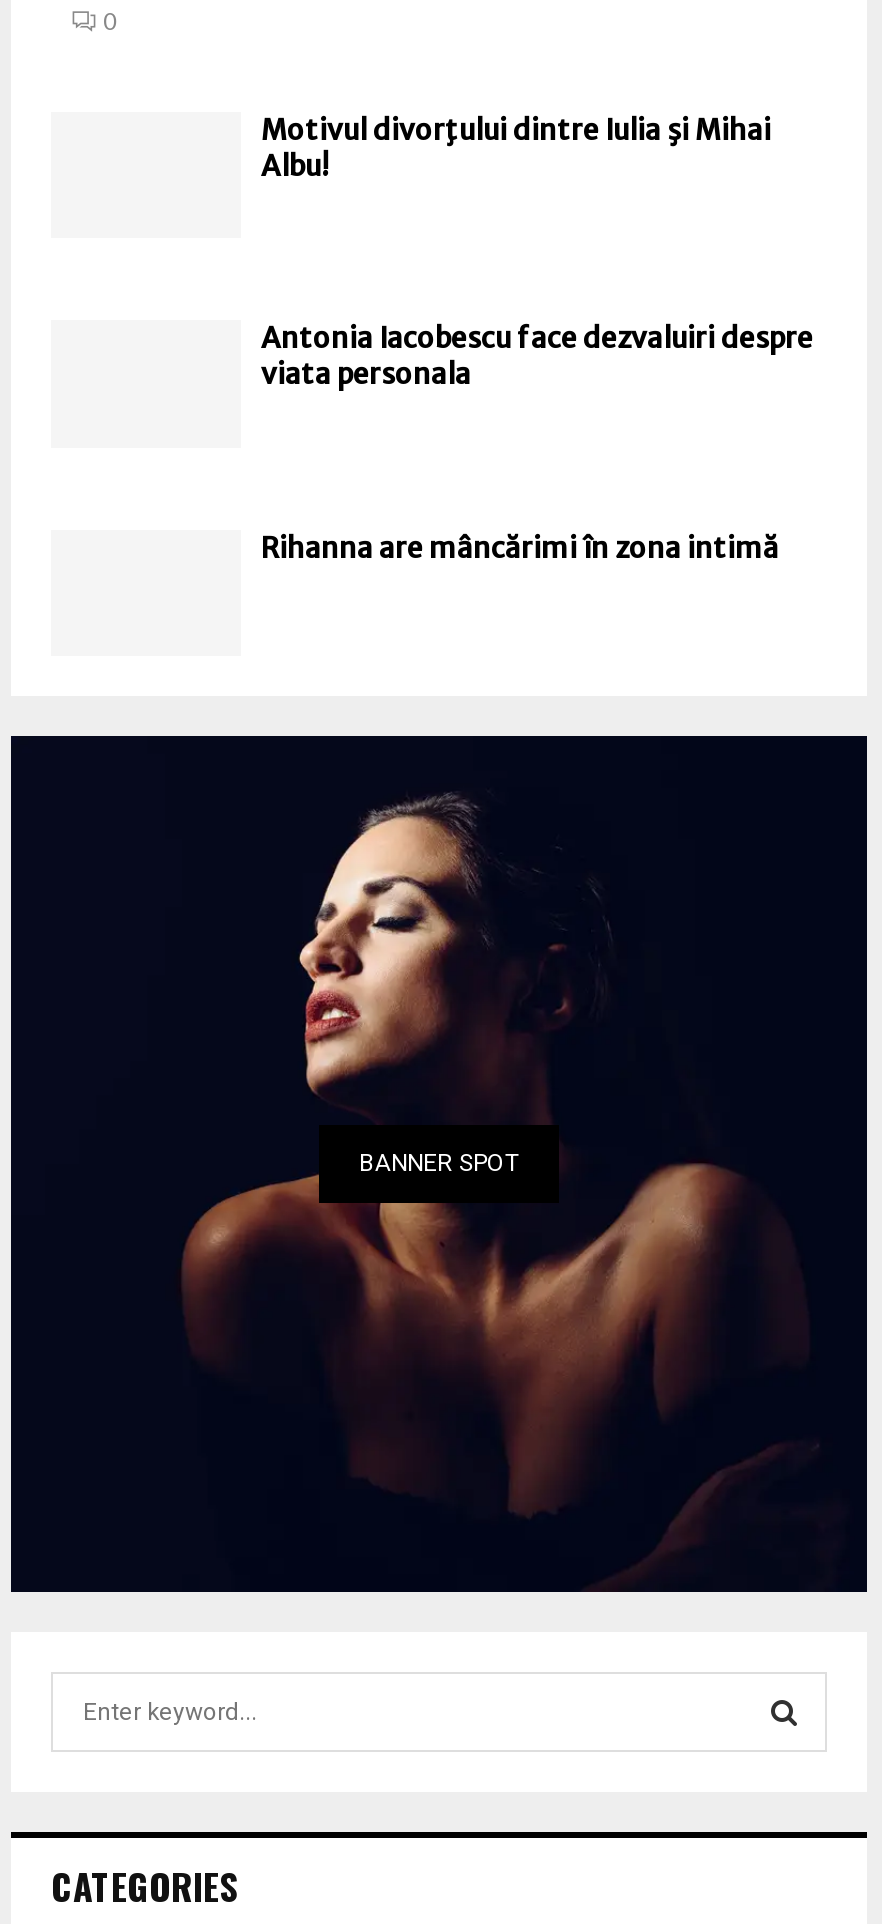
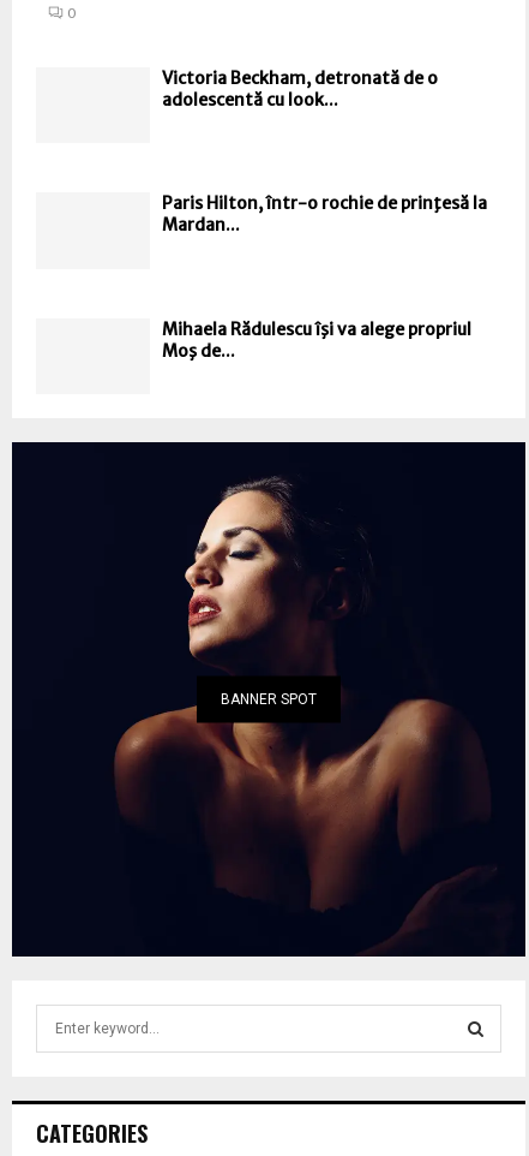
- Motivul divorţului dintre Iulia şi Mihai
- Albu!
+ Victoria Beckham, detronată de o
+ adolescentă cu look...

- Antonia Iacobescu face dezvaluiri despre
- viata personala
+ Paris Hilton, într-o rochie de prinţesă la
+ Mardan...

- Rihanna are mâncărimi în zona intimă
+ Mihaela Rădulescu îşi va alege propriul
+ Moş de...
